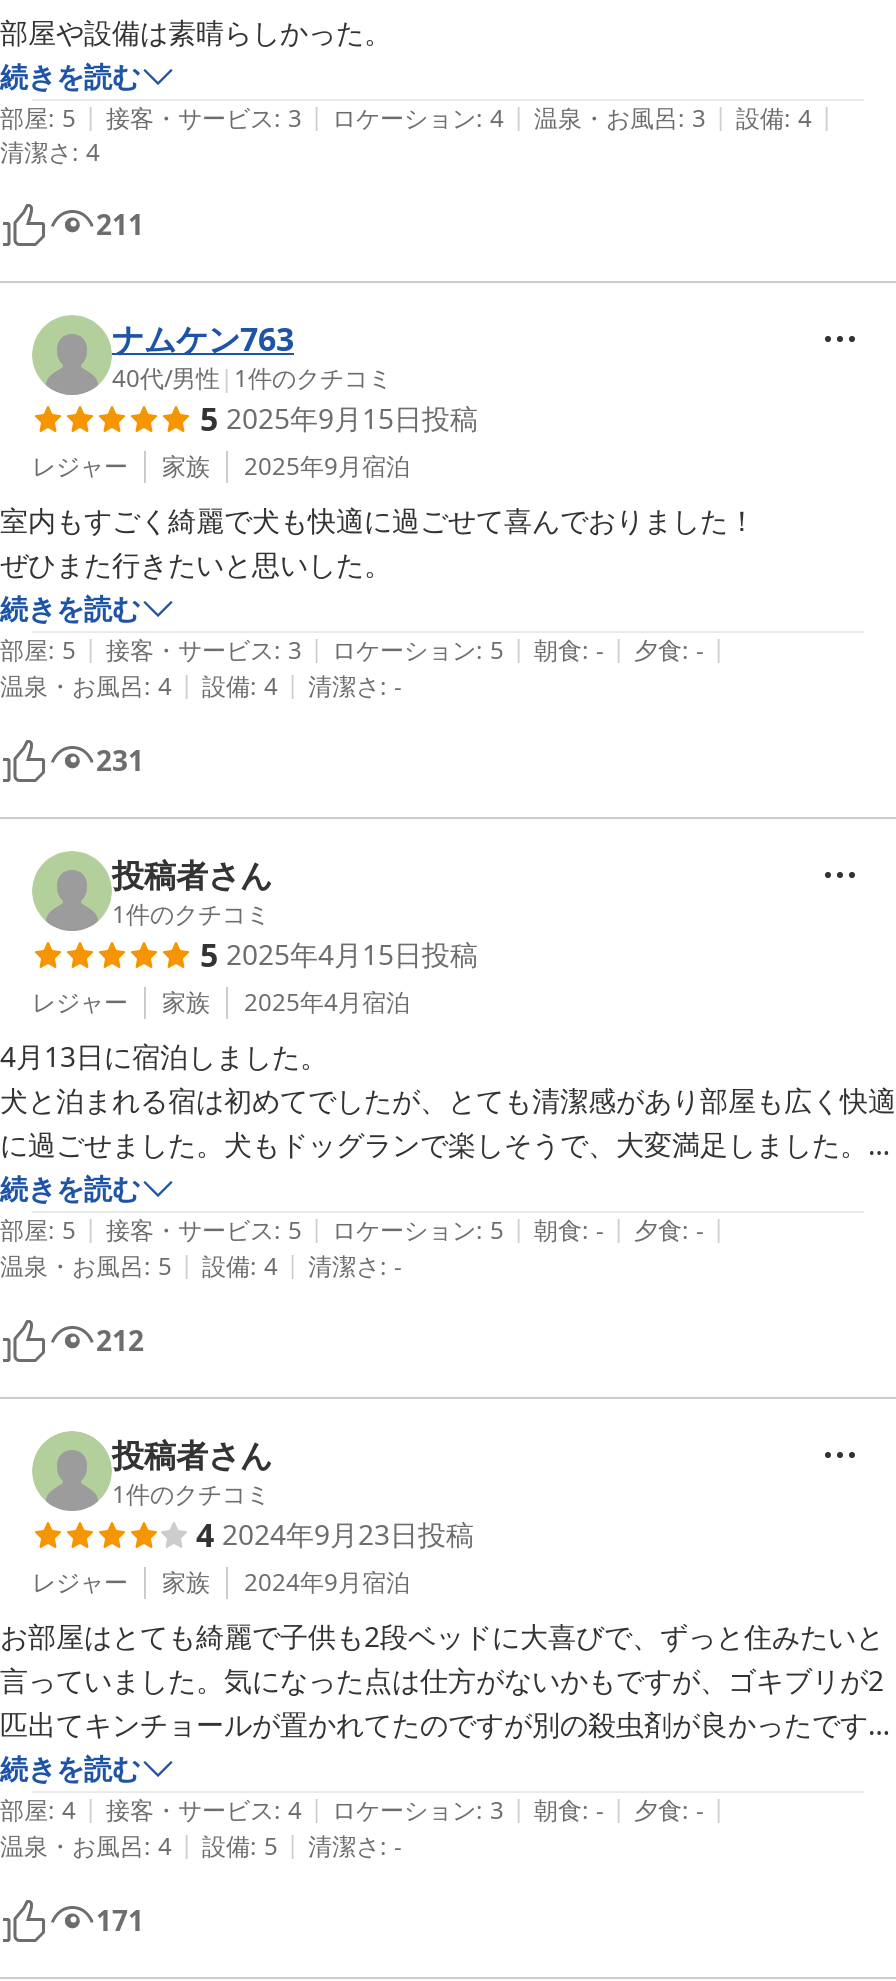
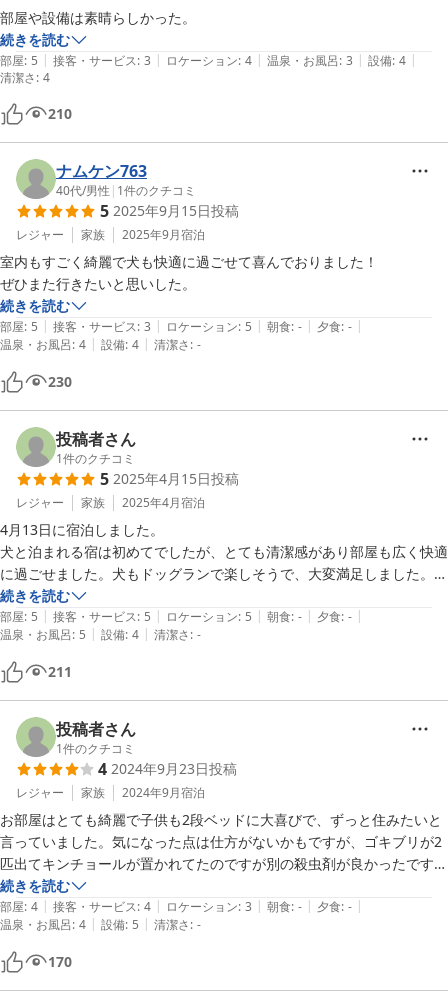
- 211
+ 210

- 231
+ 230

- 212
+ 211

- 171
+ 170
